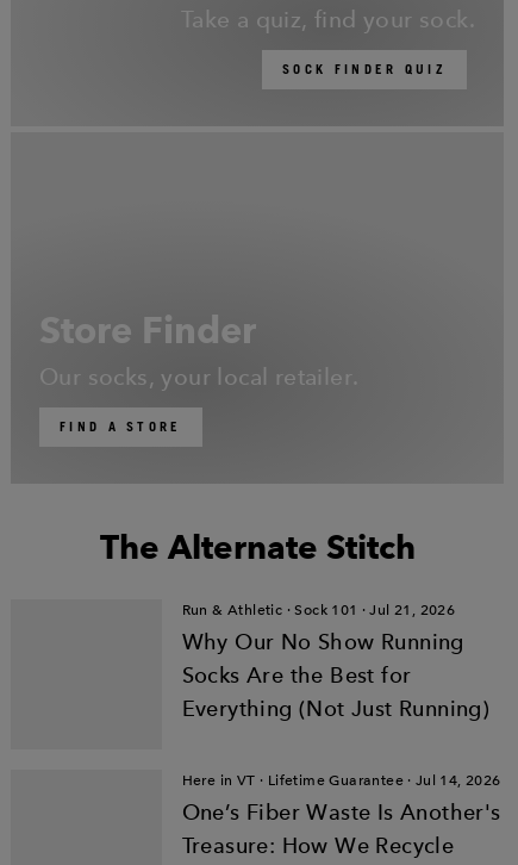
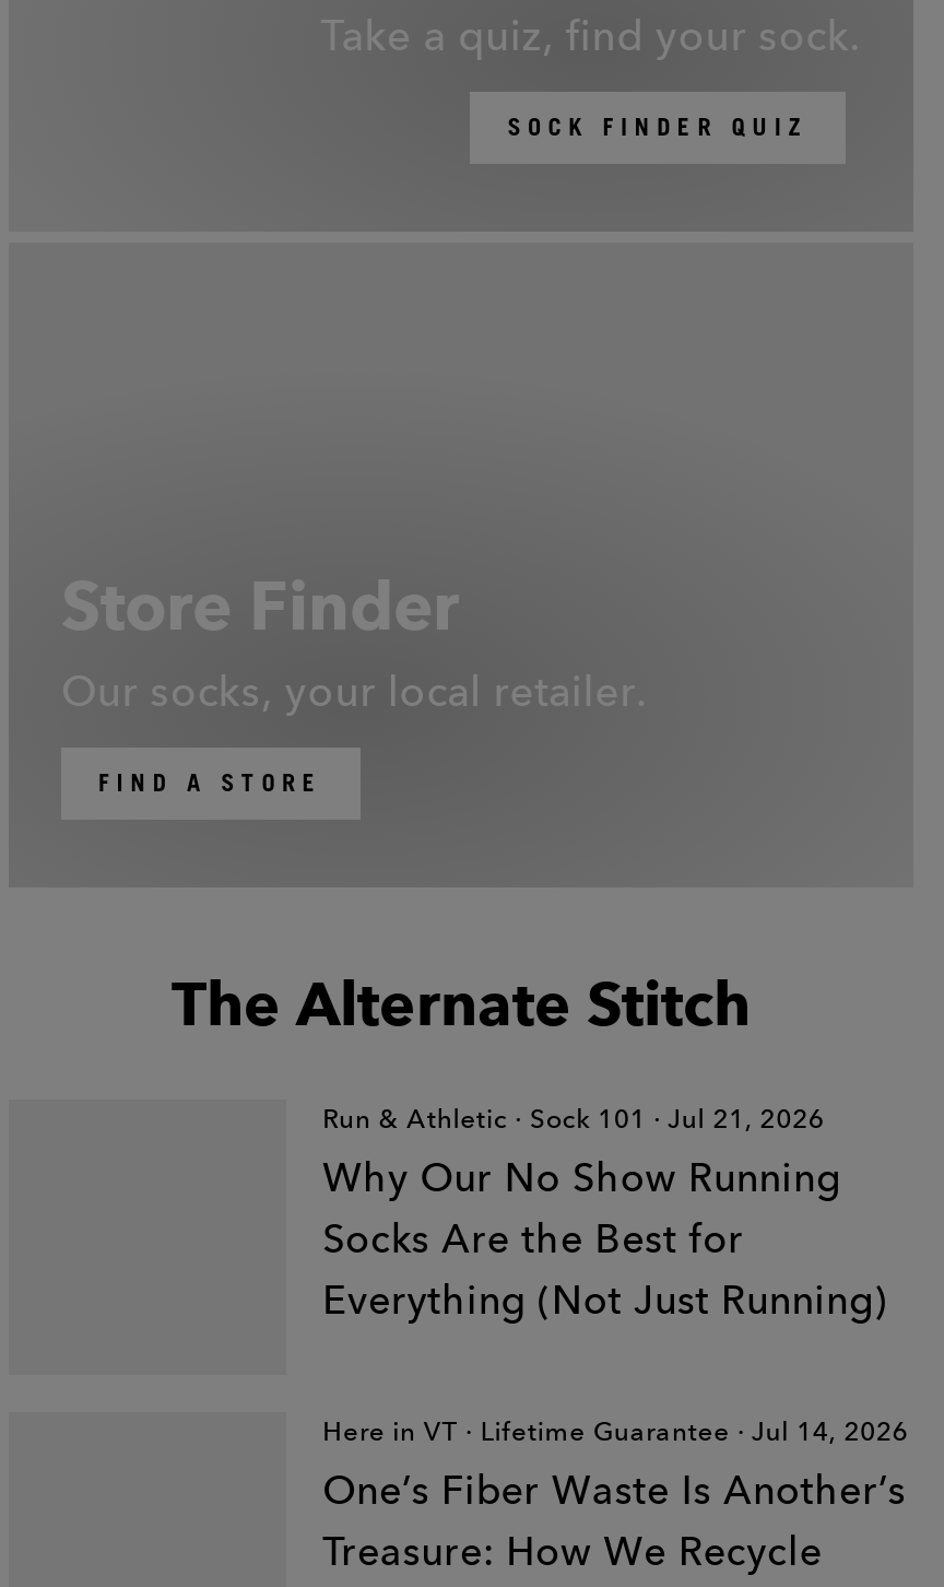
- One’s Fiber Waste Is Another's
+ One’s Fiber Waste Is Another’s
